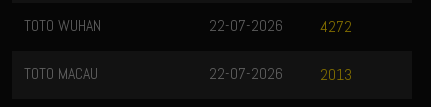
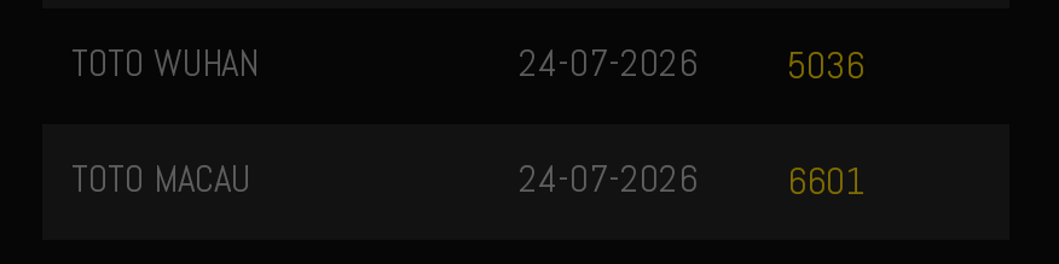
- 22-07-2026
+ 24-07-2026

- 4272
+ 5036

- 22-07-2026
+ 24-07-2026

- 2013
+ 6601
